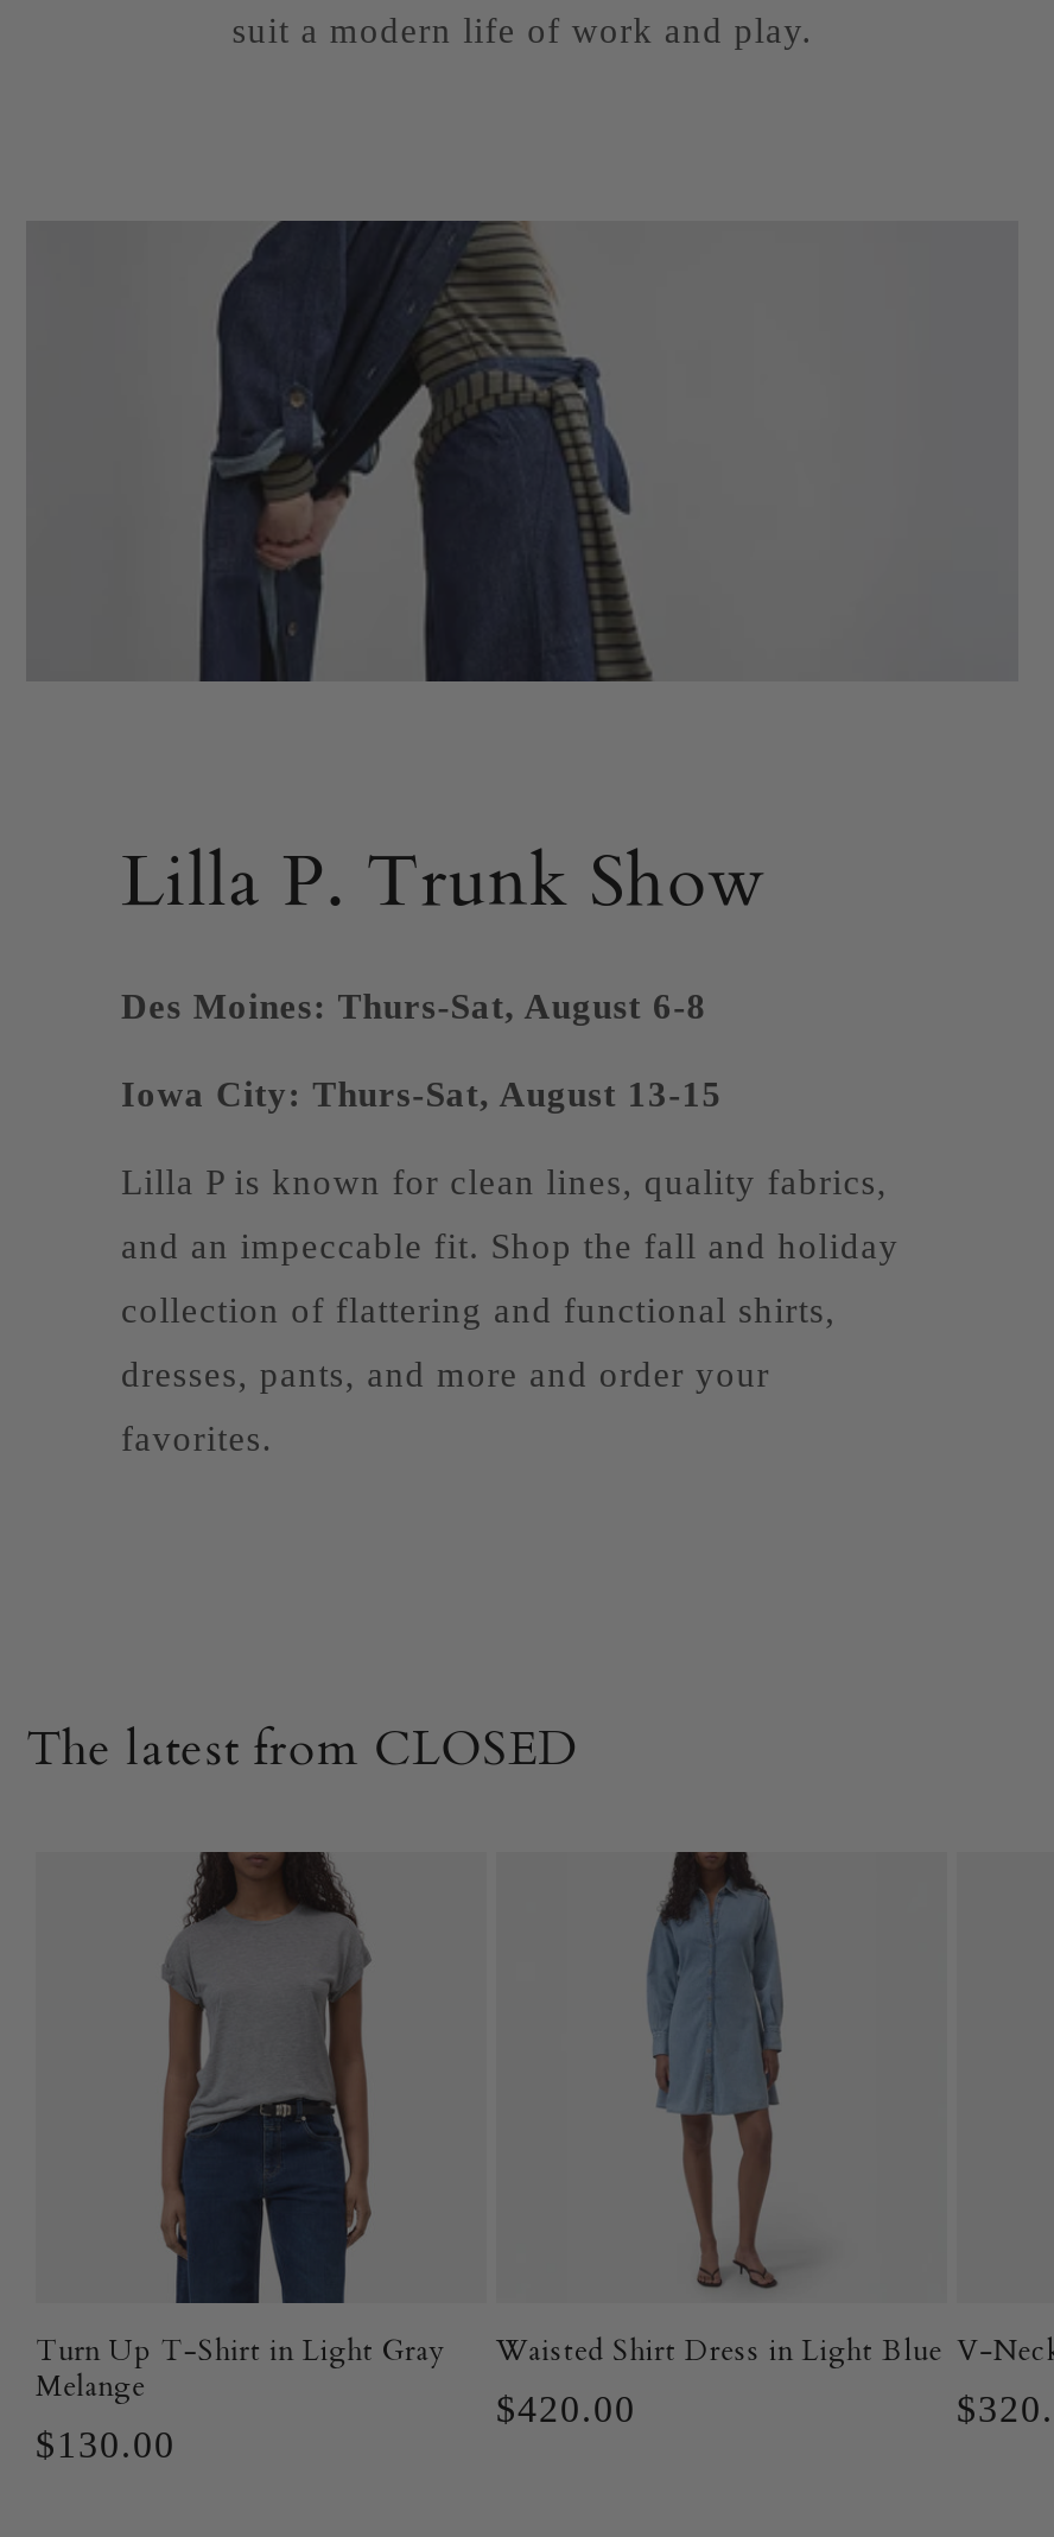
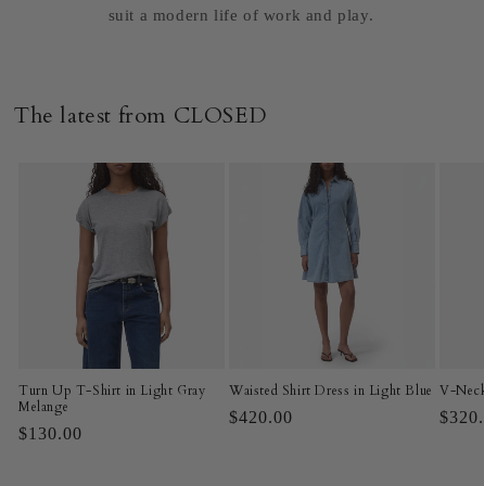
- [image]

- Lilla P. Trunk Show
- Des Moines: Thurs-Sat, August 6-8
- Iowa City: Thurs-Sat, August 13-15
- Lilla P is known for clean lines, quality fabrics,
- and an impeccable fit. Shop the fall and holiday
- collection of flattering and functional shirts,
- dresses, pants, and more and order your
- favorites.
